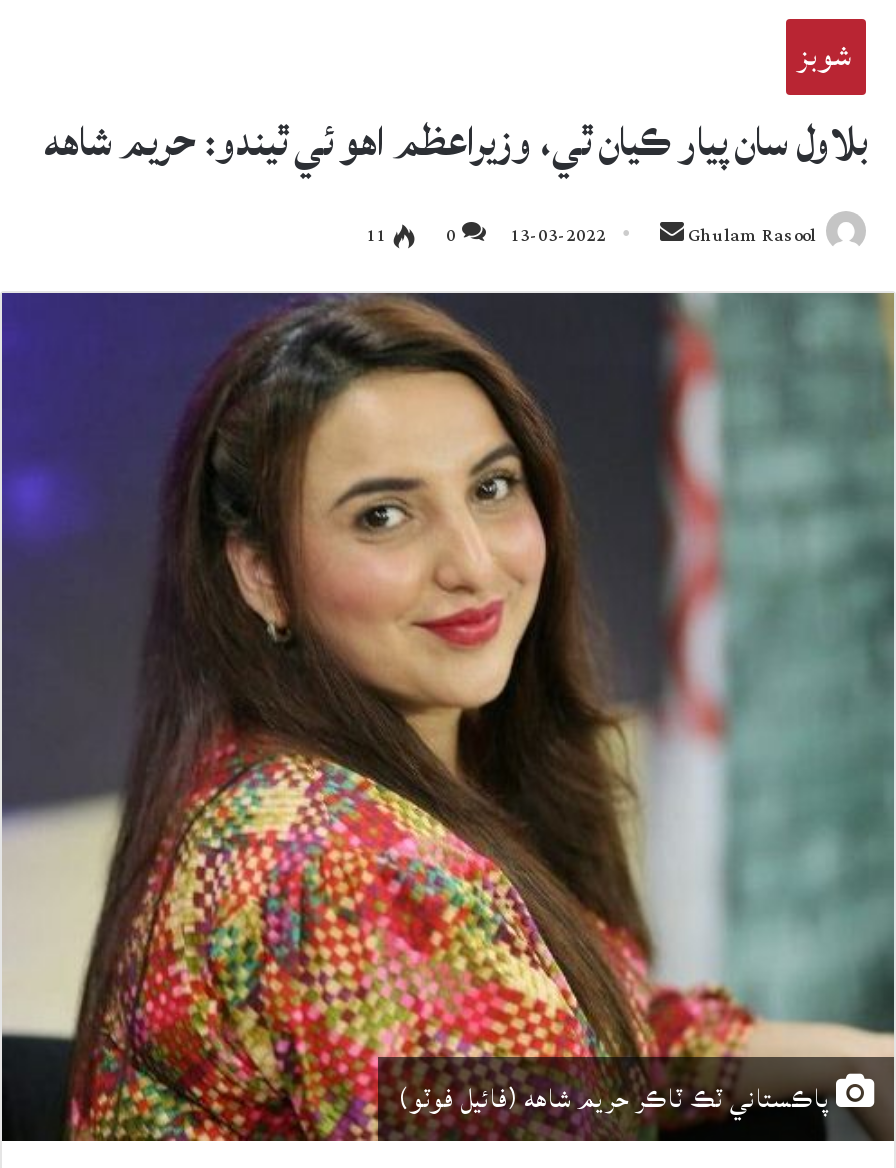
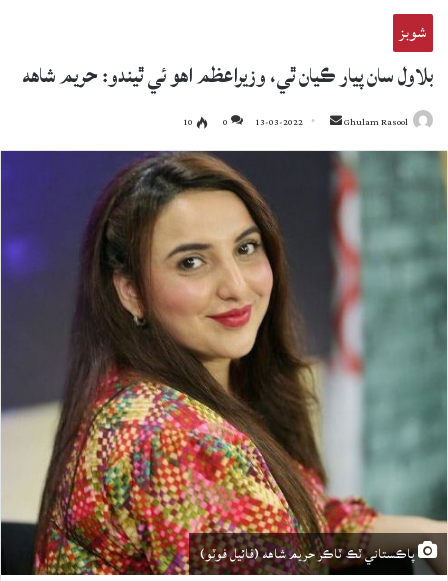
- 11
+ 10
